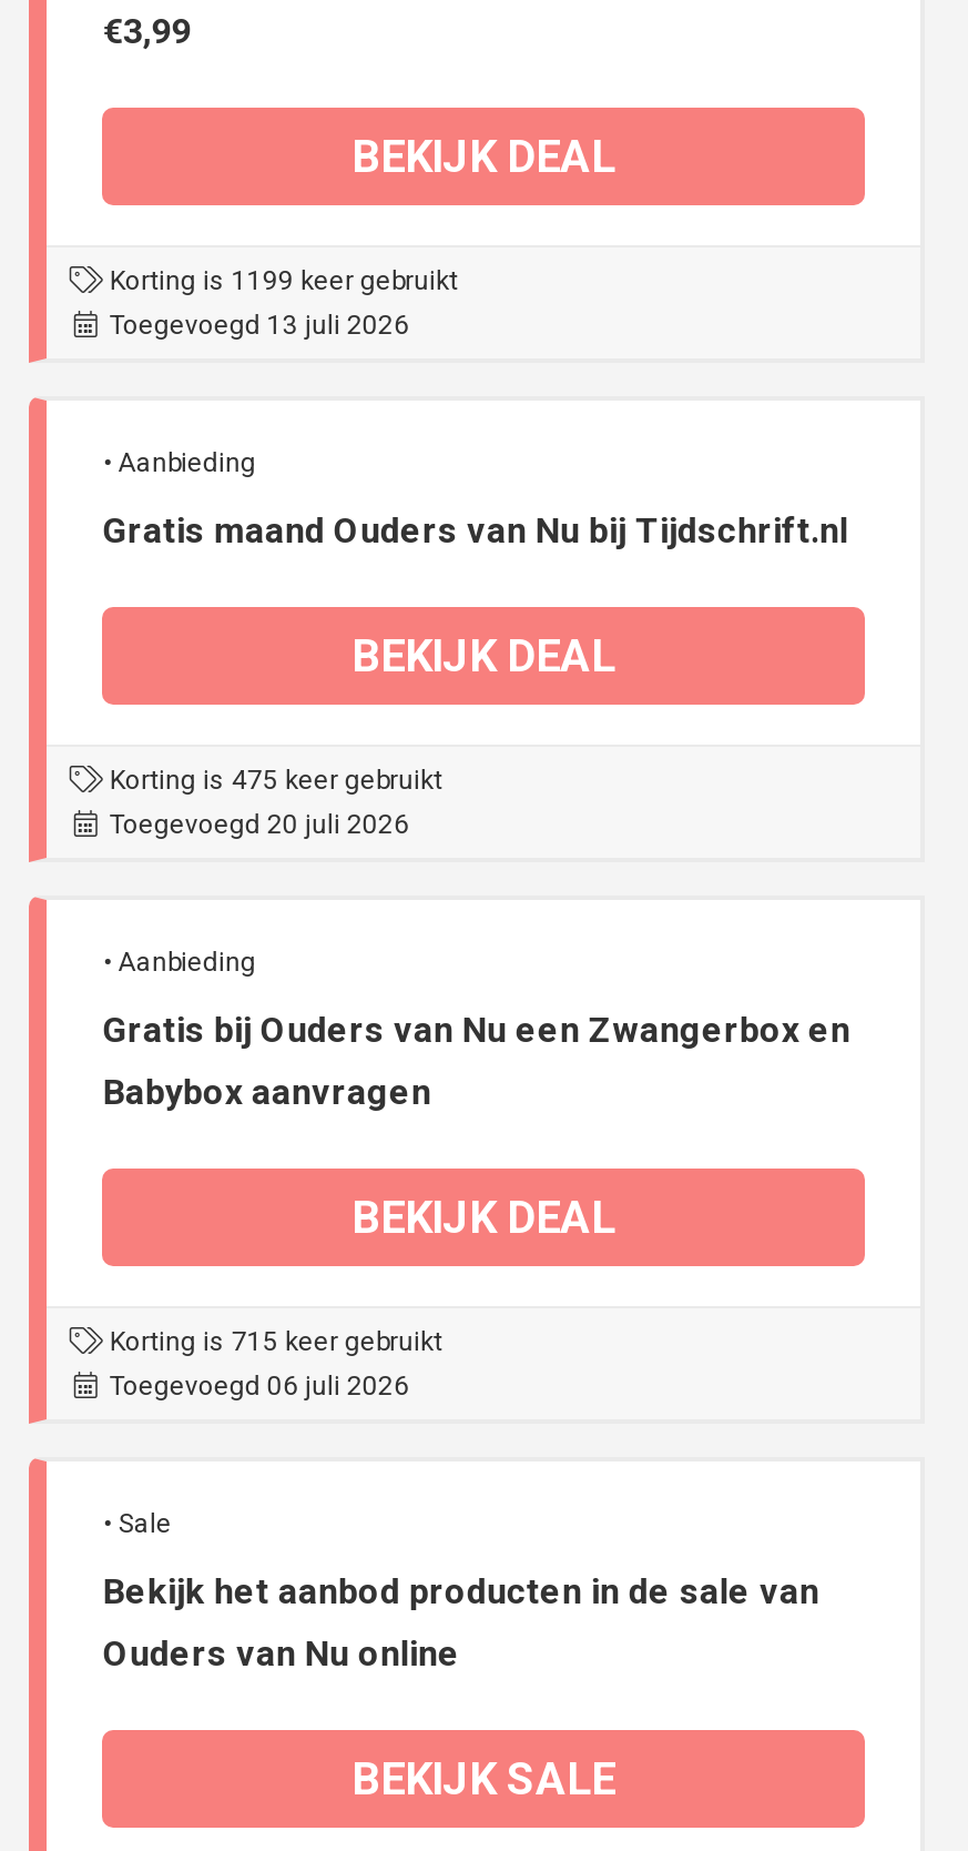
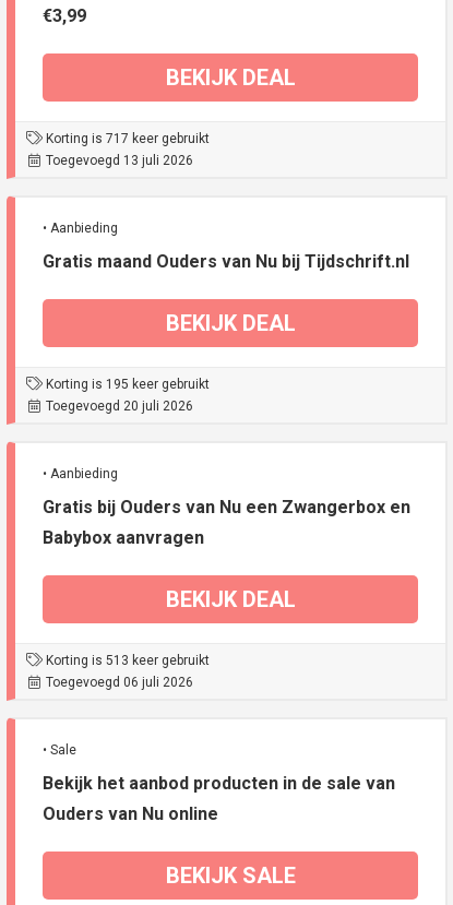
- Korting is 1199 keer gebruikt
+ Korting is 717 keer gebruikt

- Korting is 475 keer gebruikt
+ Korting is 195 keer gebruikt

- Korting is 715 keer gebruikt
+ Korting is 513 keer gebruikt
